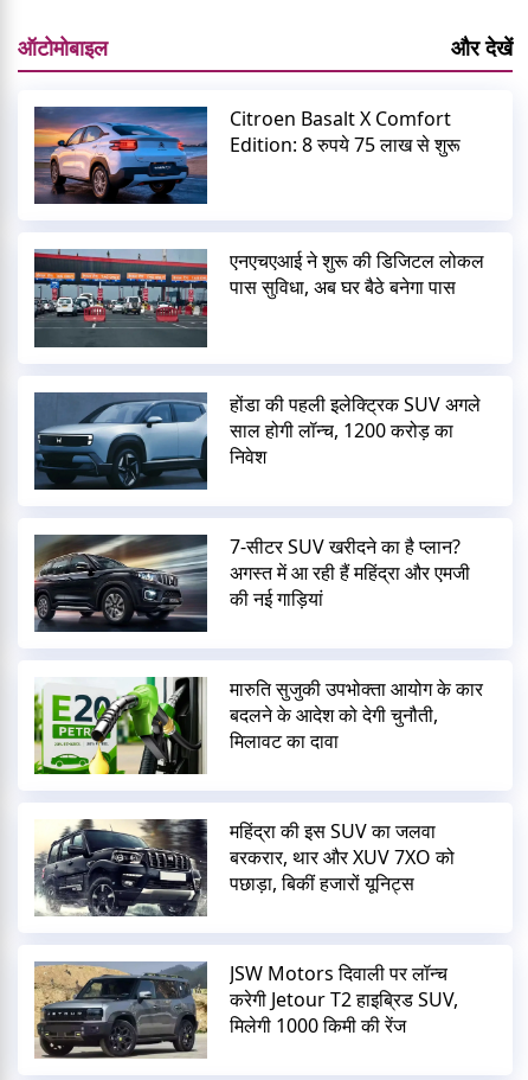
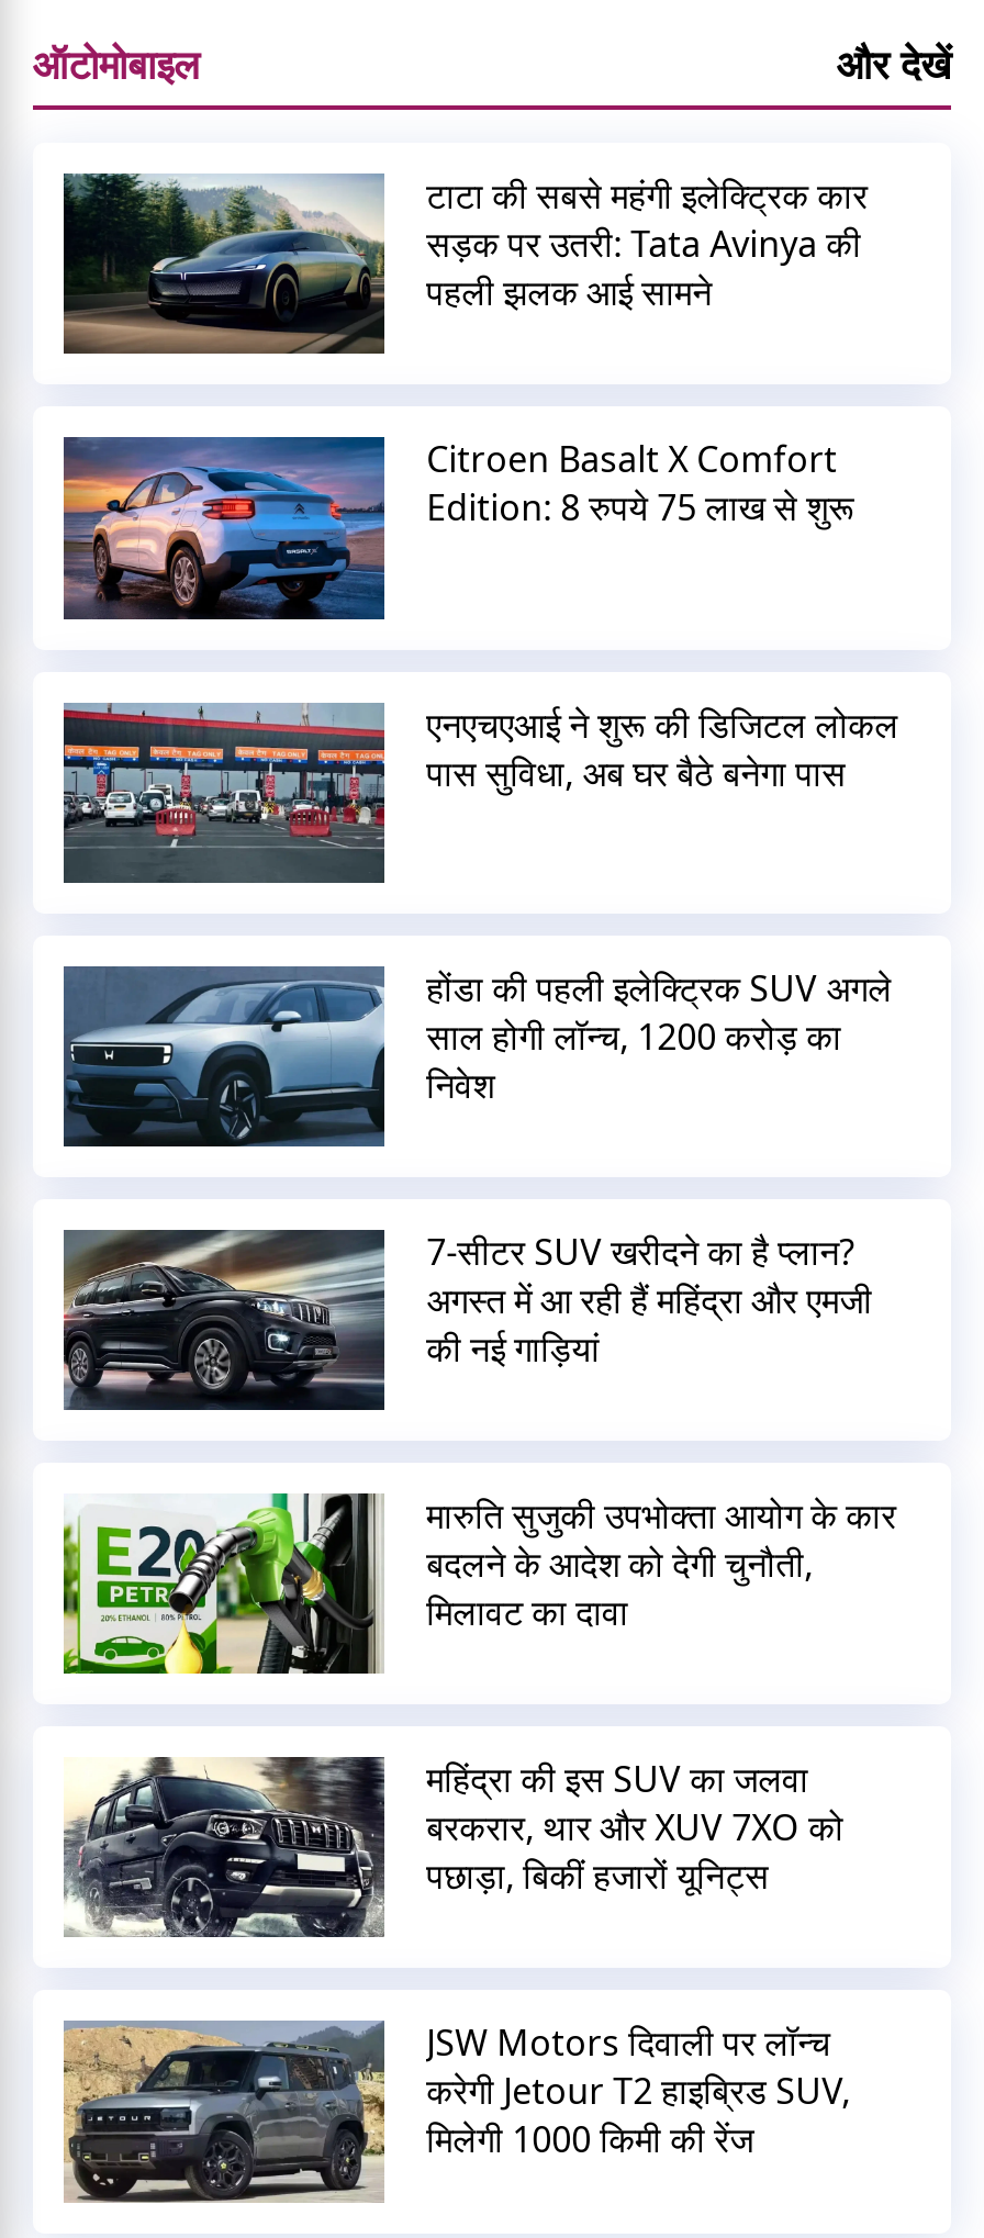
+ [image]
+ टाटा की सबसे महंगी इलेक्ट्रिक कार
+ सड़क पर उतरी: Tata Avinya की
+ पहली झलक आई सामने
